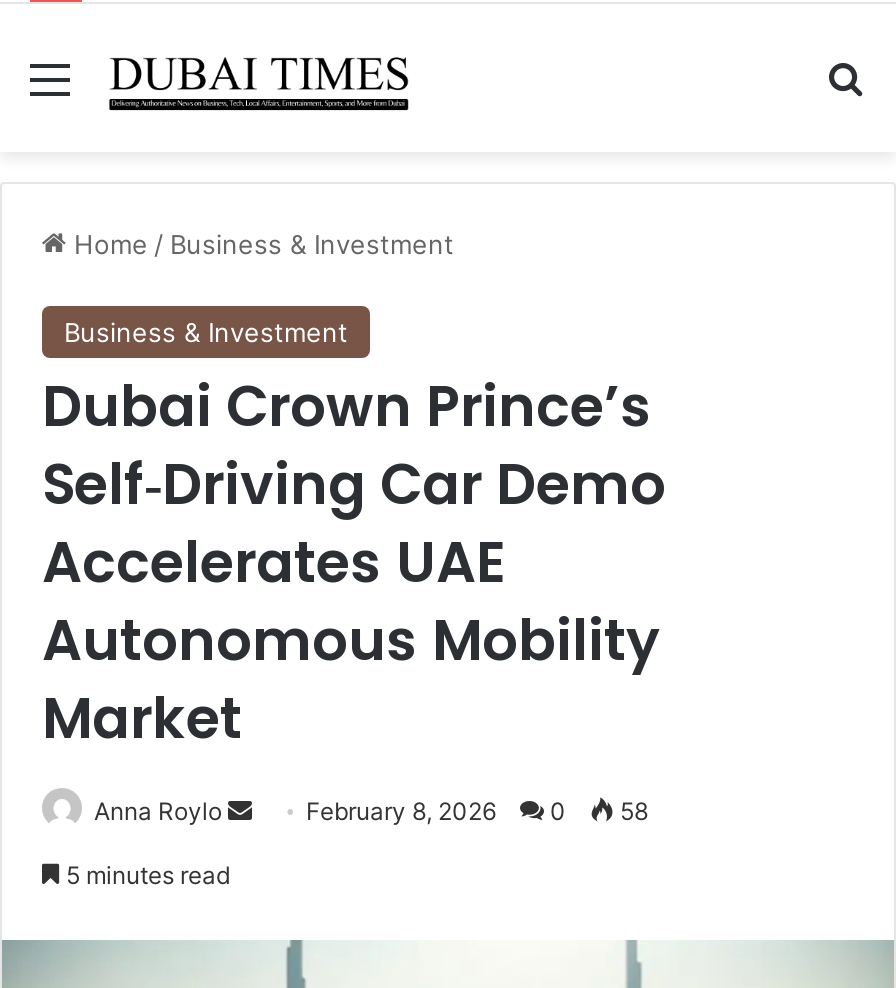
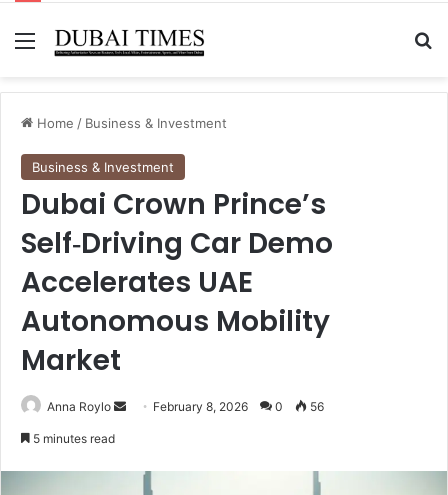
- 58
+ 56
